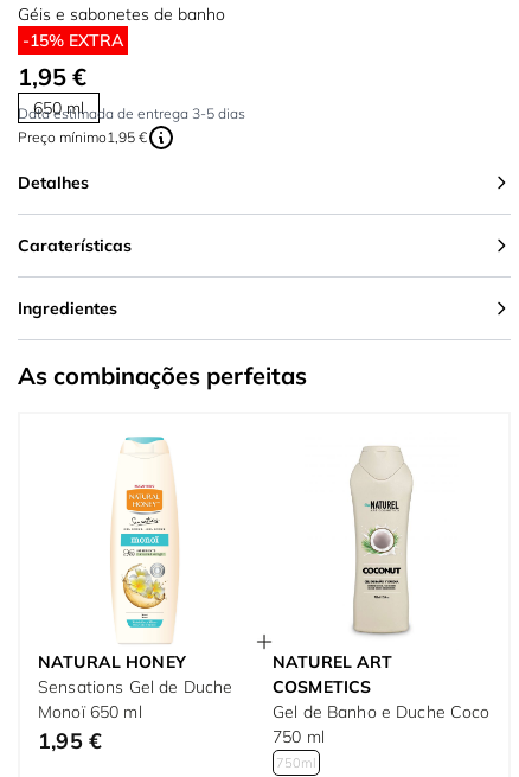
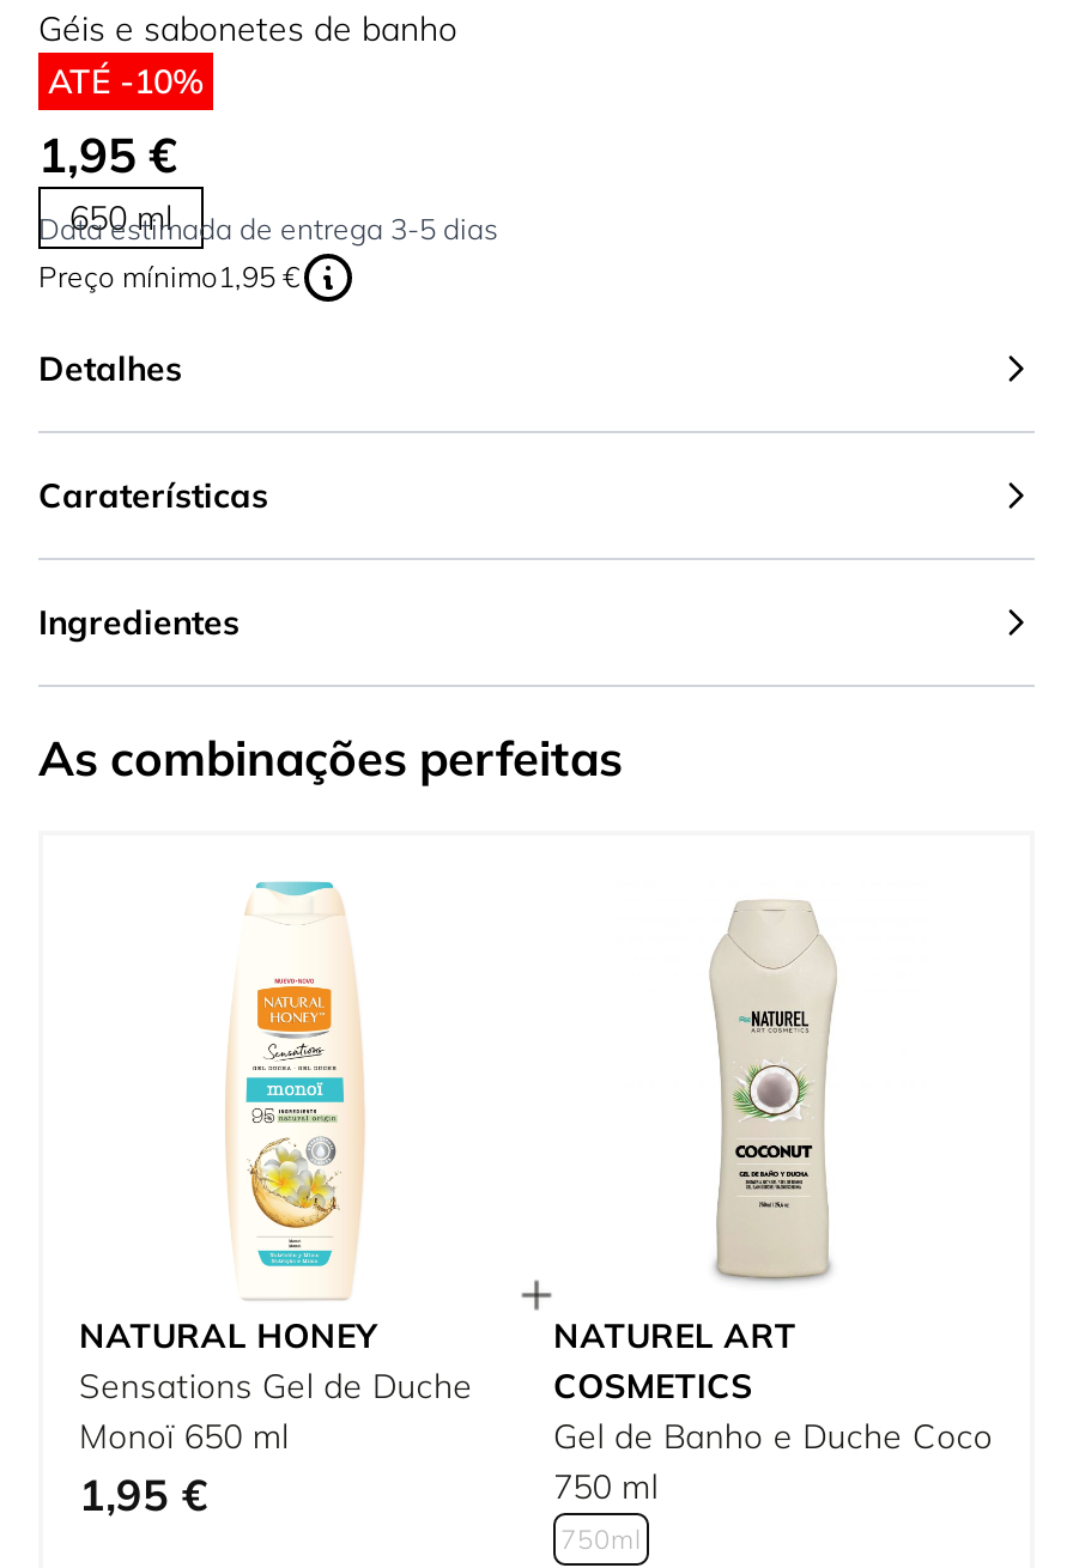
- -15% EXTRA
+ ATÉ -10%
